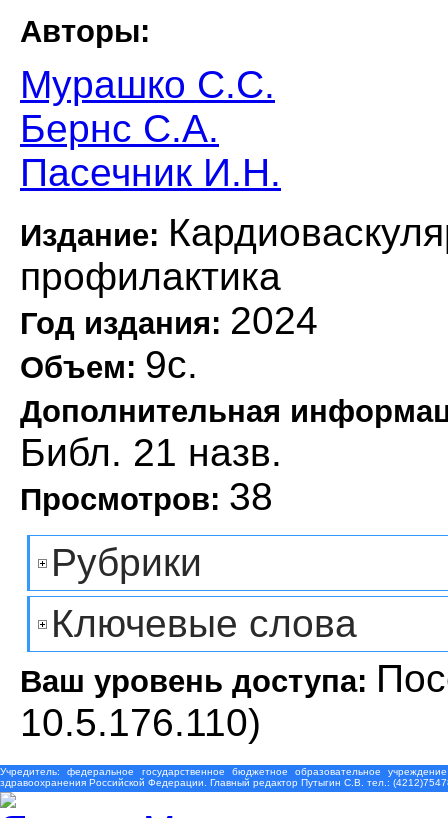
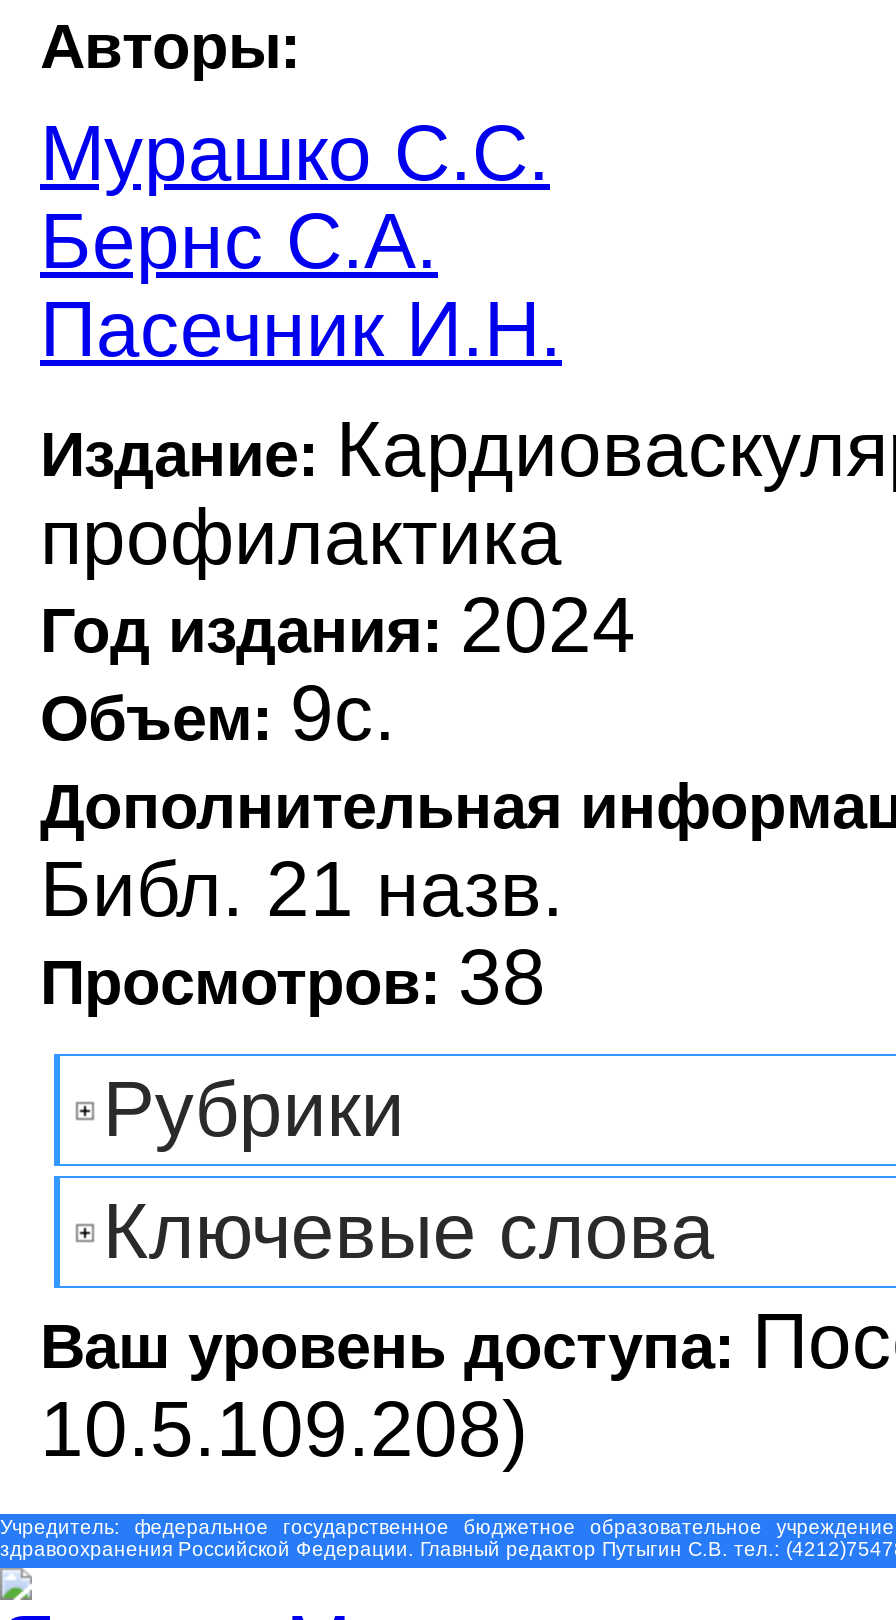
- 10.5.176.110)
+ 10.5.109.208)
